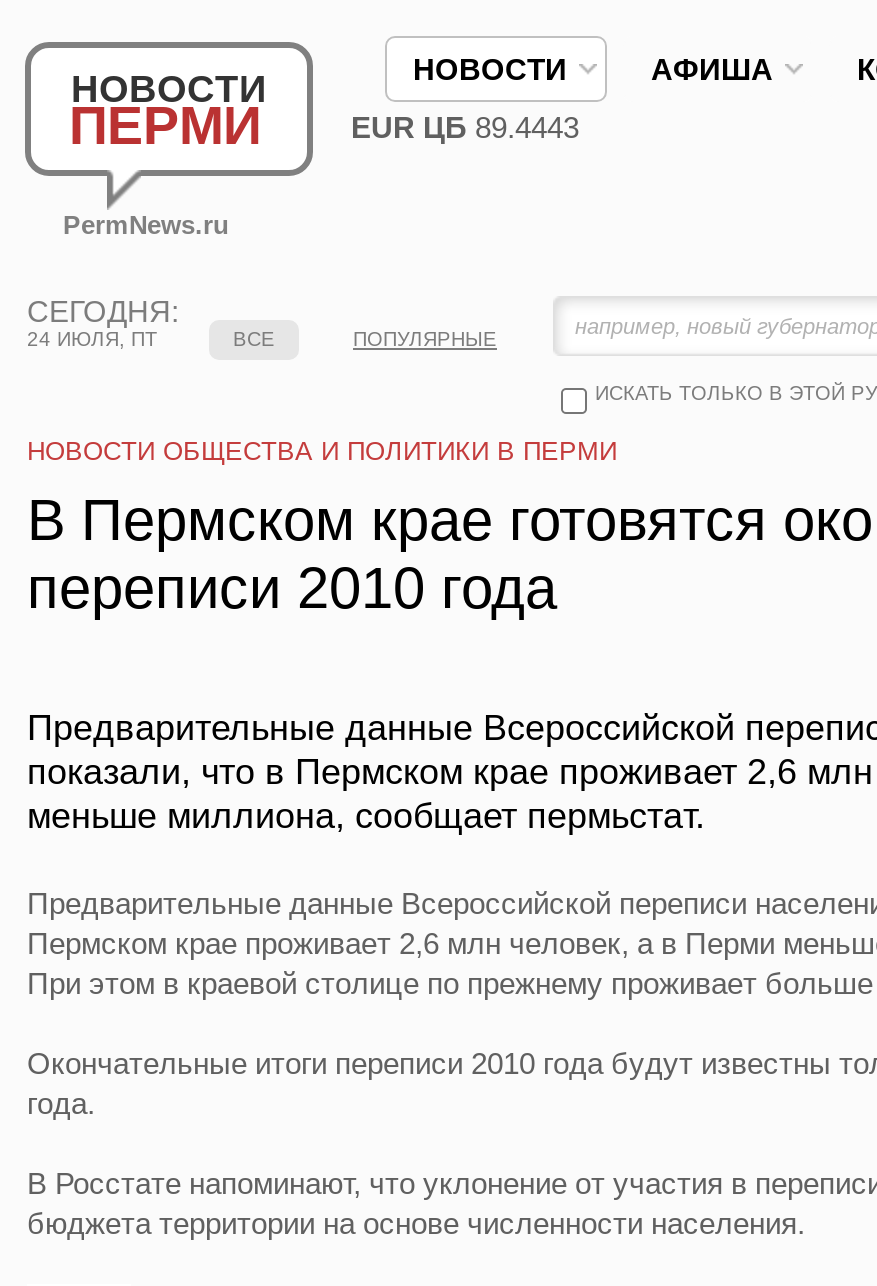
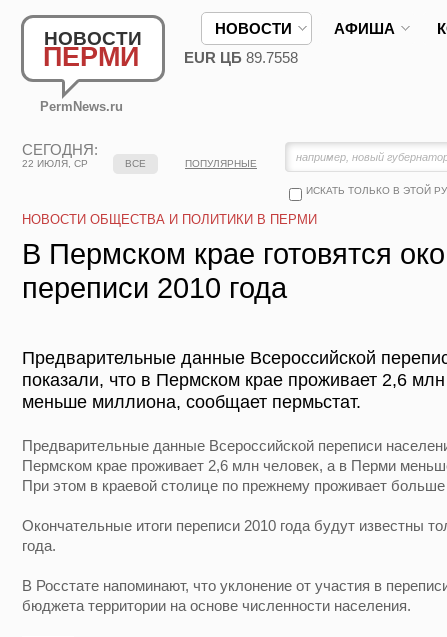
- EUR ЦБ 89.4443
+ EUR ЦБ 89.7558

- 24 ИЮЛЯ, ПТ
+ 22 ИЮЛЯ, СР
